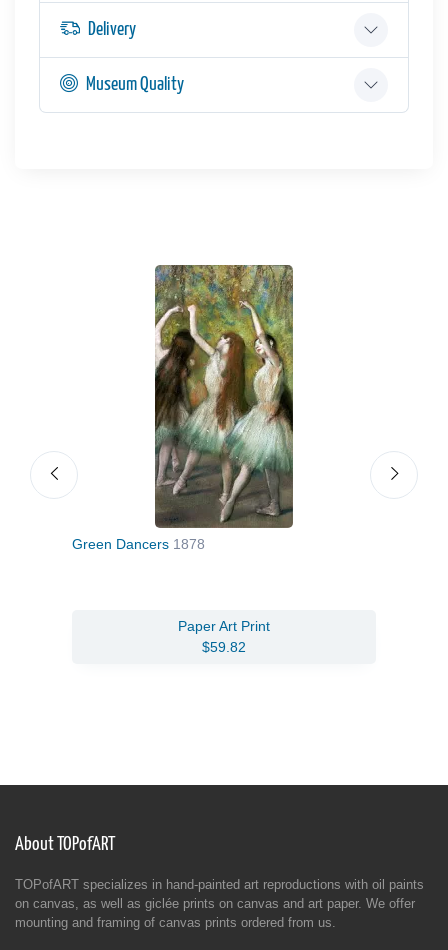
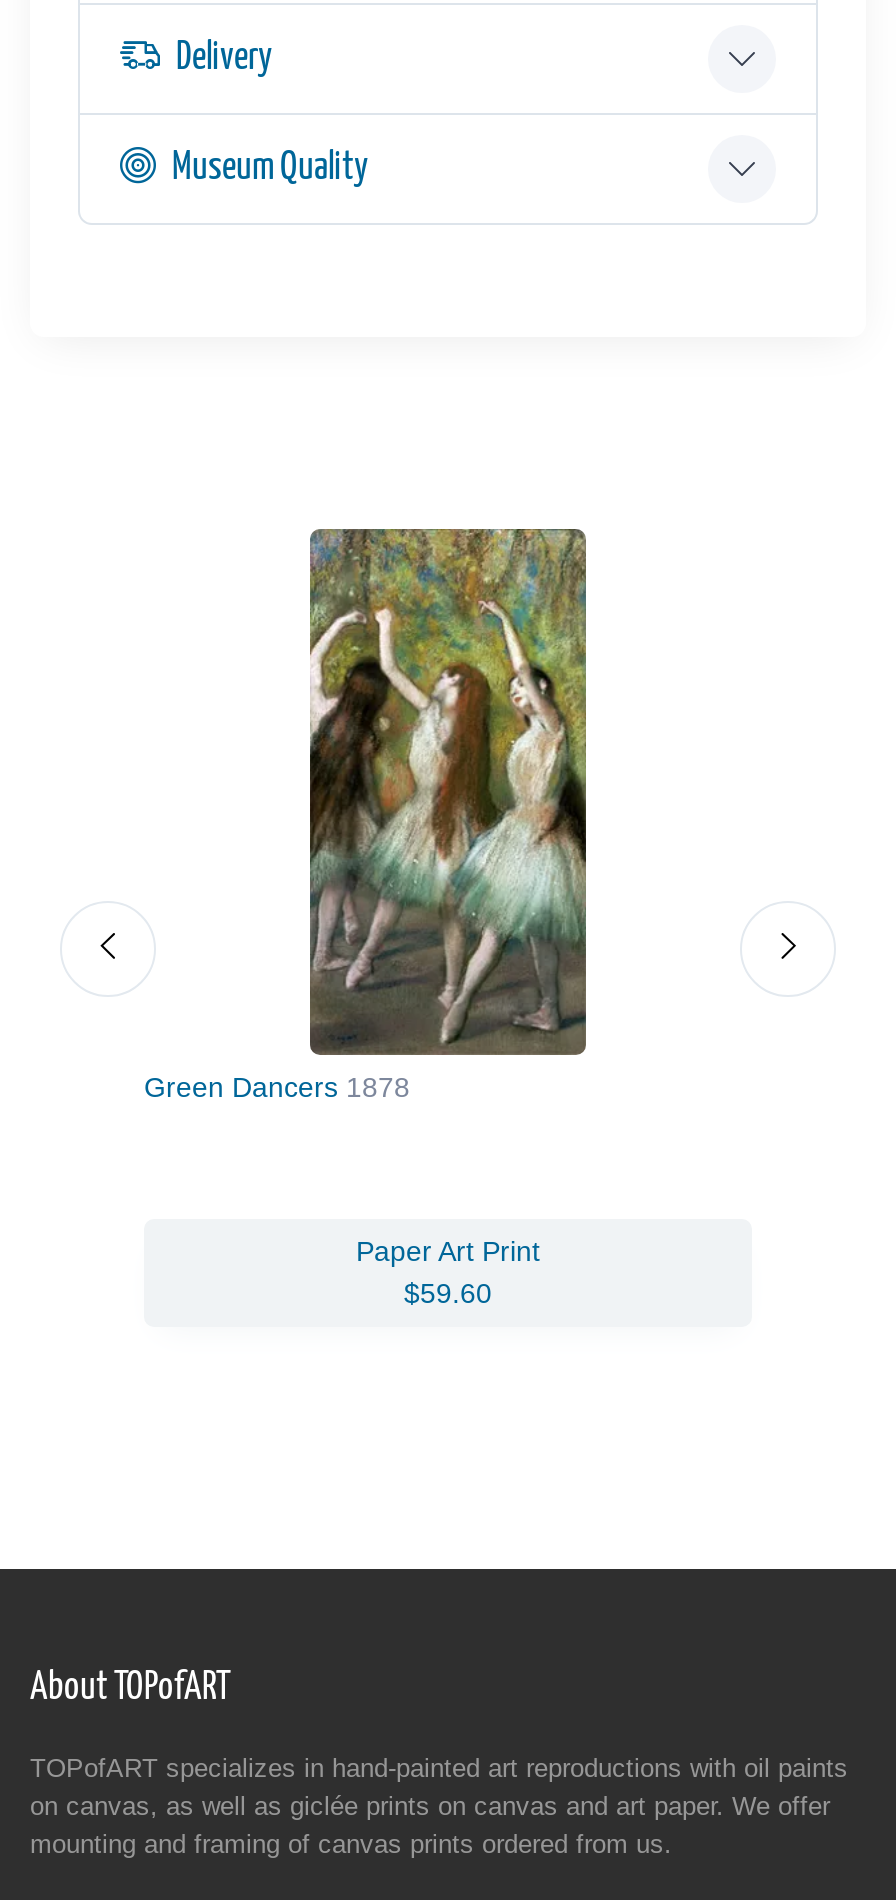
- $59.82
+ $59.60
